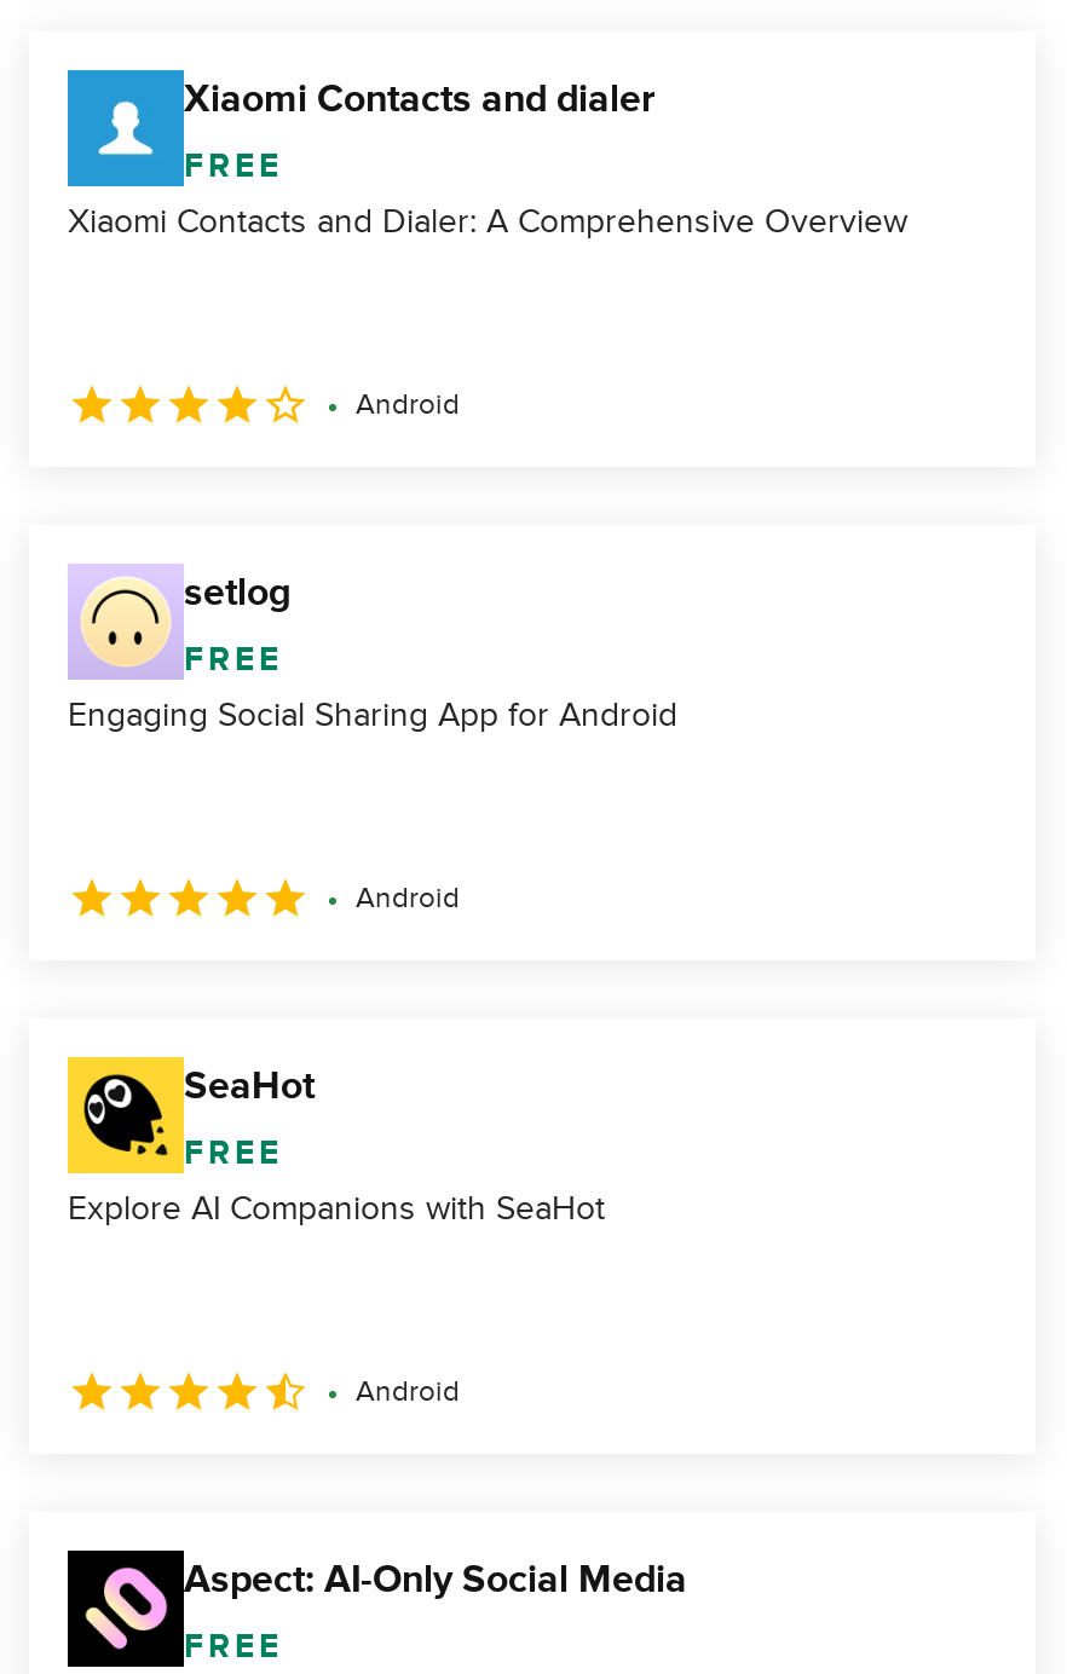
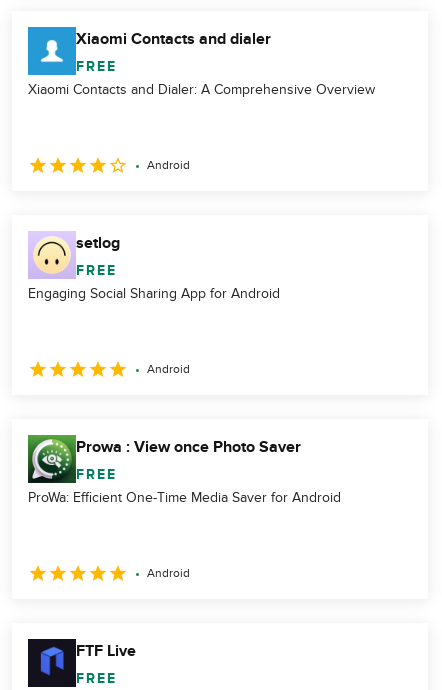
- [image]
- SeaHot
+ [image]
+ Prowa : View once Photo Saver

- Explore AI Companions with SeaHot
+ ProWa: Efficient One-Time Media Saver for Android

- [image]
- Aspect: AI-Only Social Media
+ [image]
+ FTF Live
